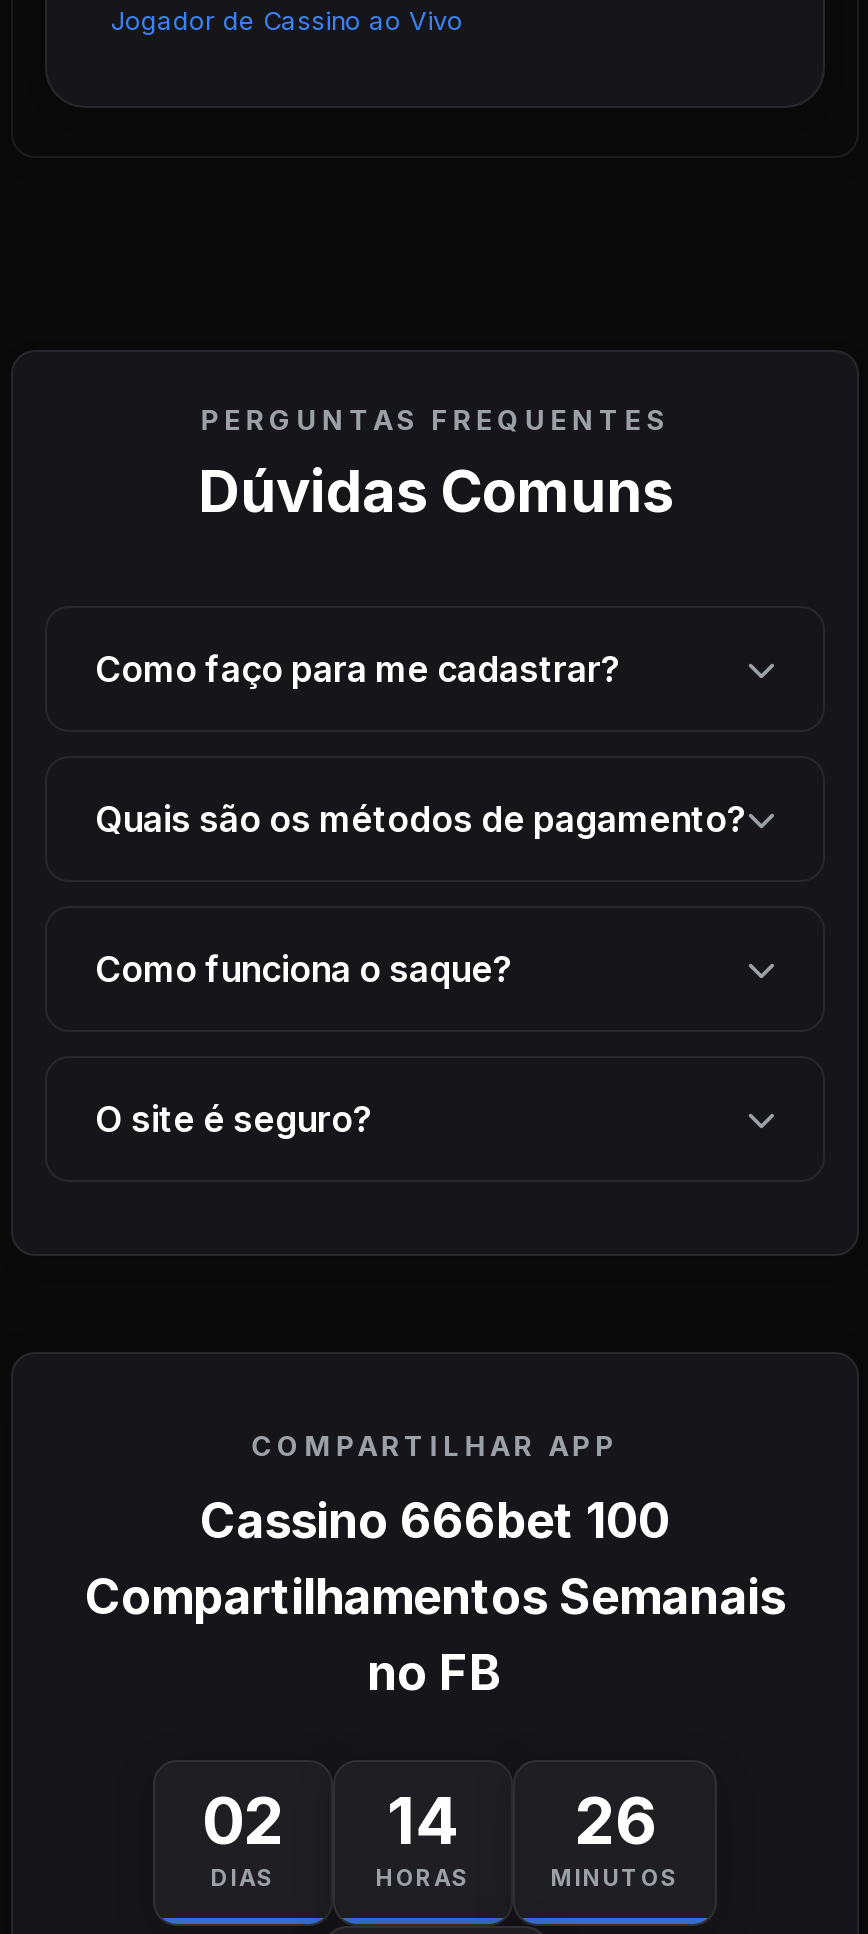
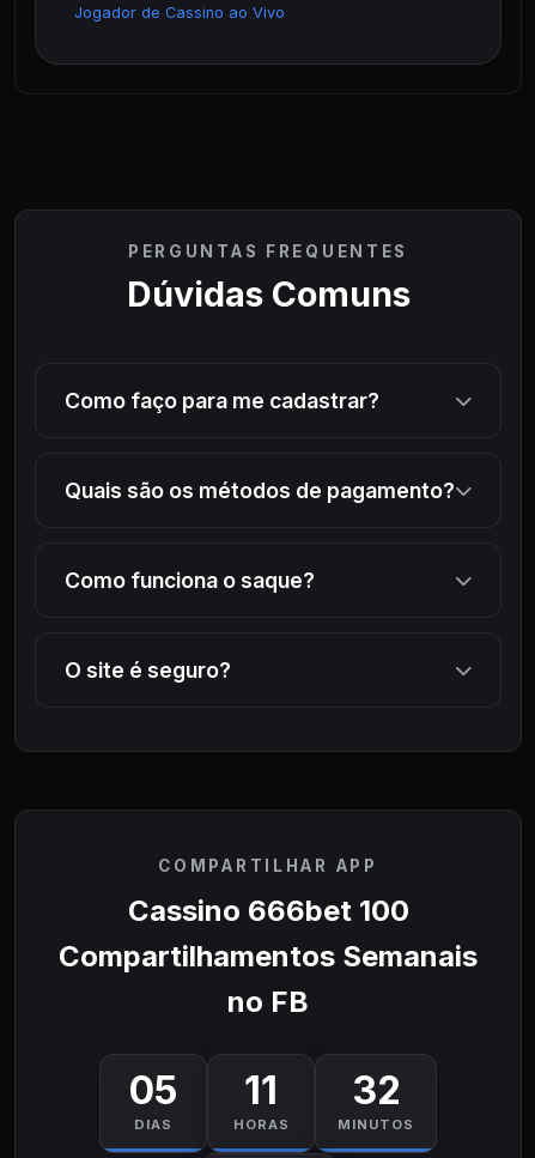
- 02
+ 05

- 14
+ 11

- 26
+ 32
